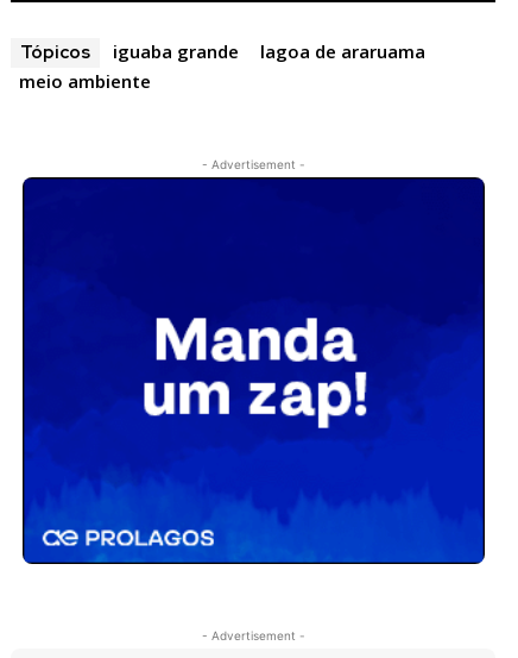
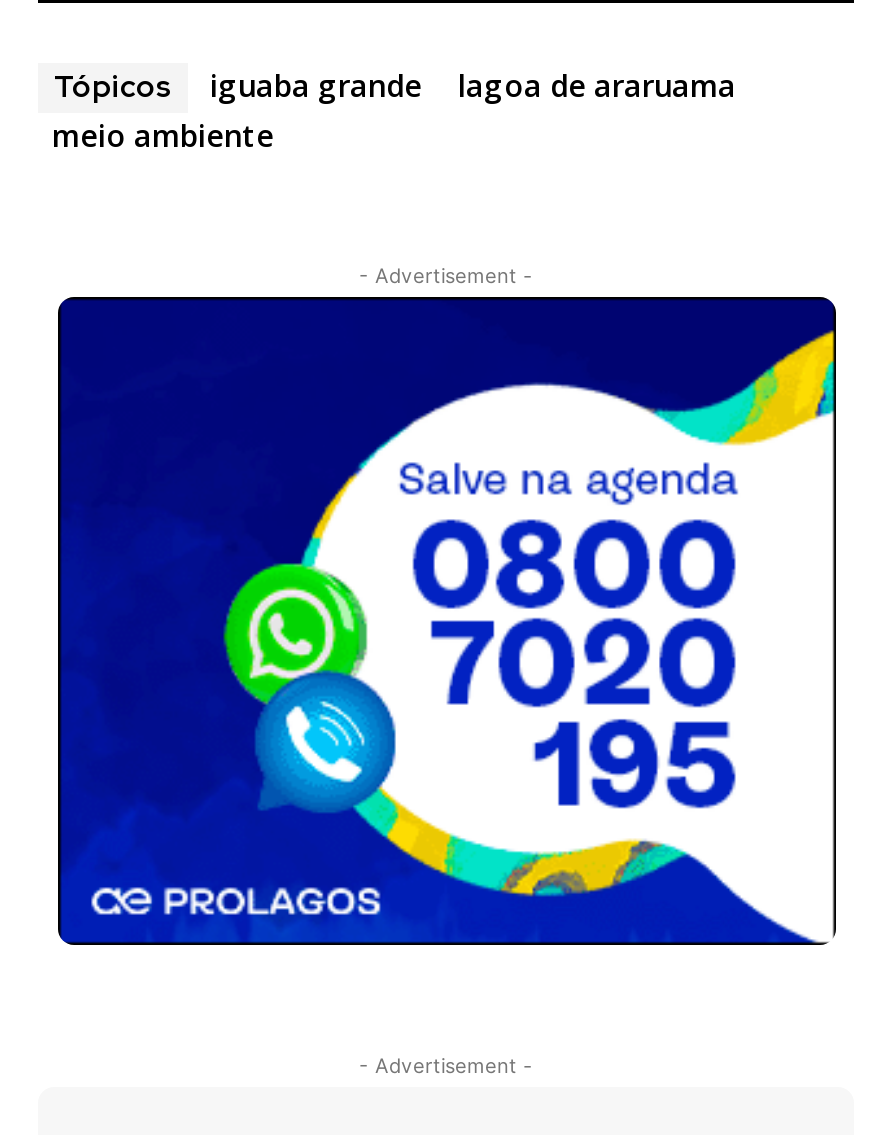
- [image]
+ [image]
